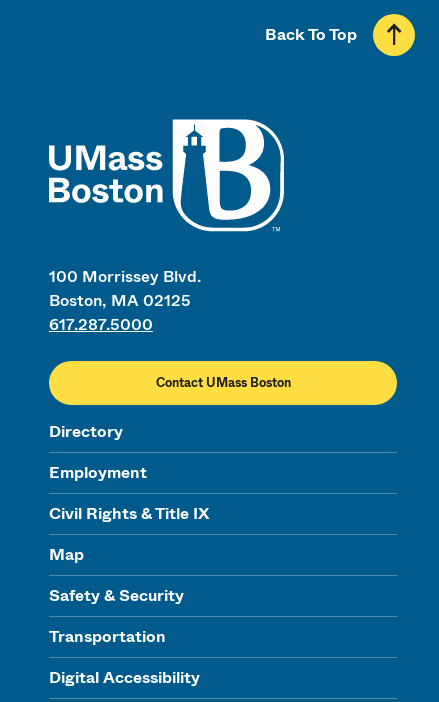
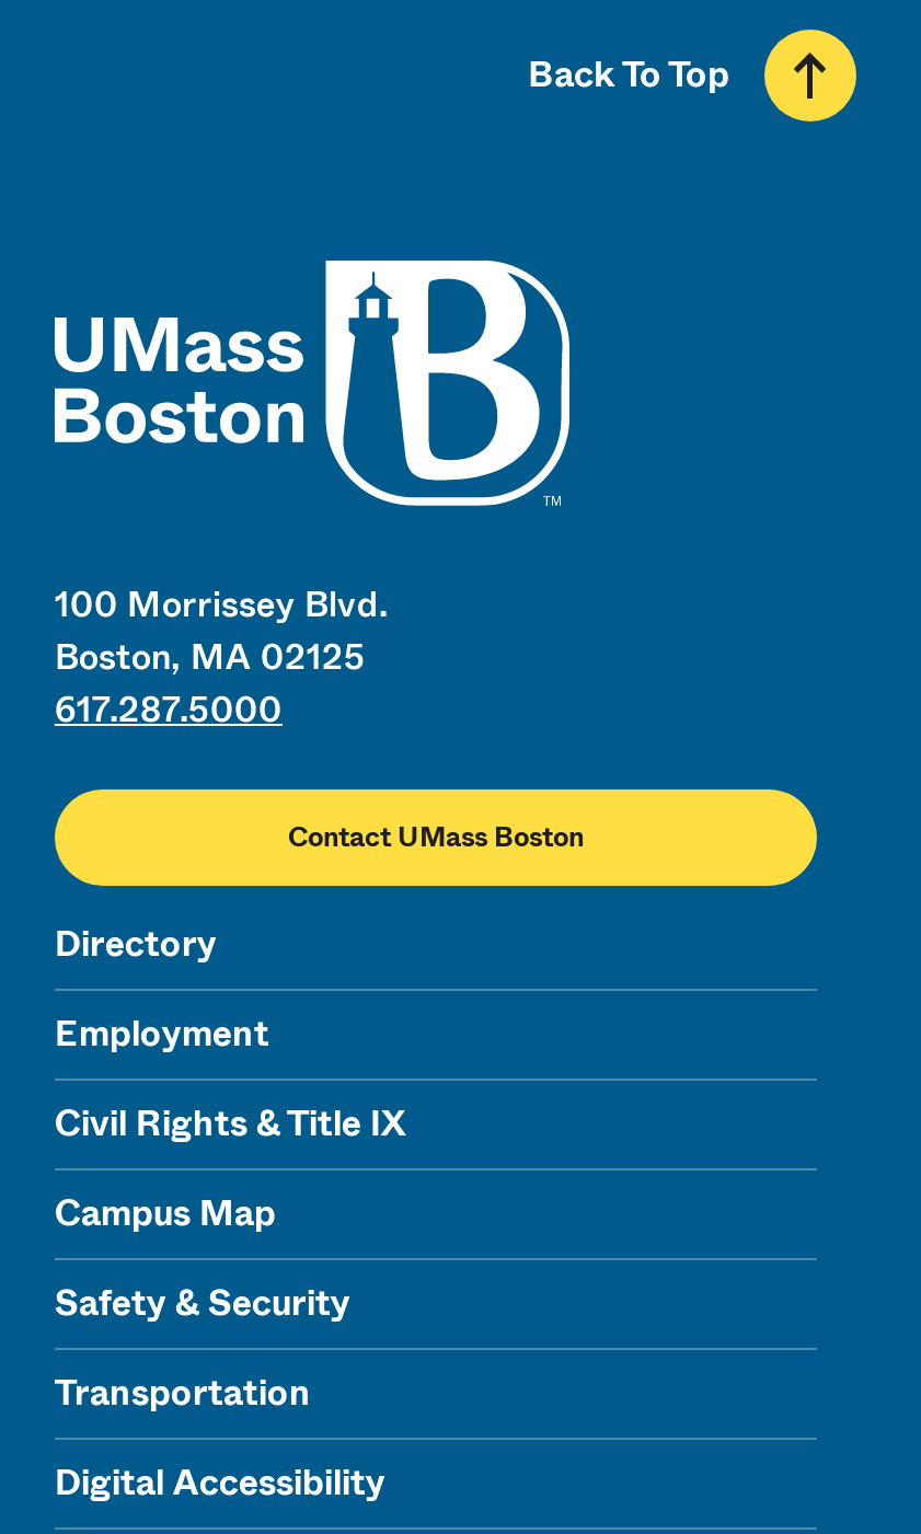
- Map
+ Campus Map
